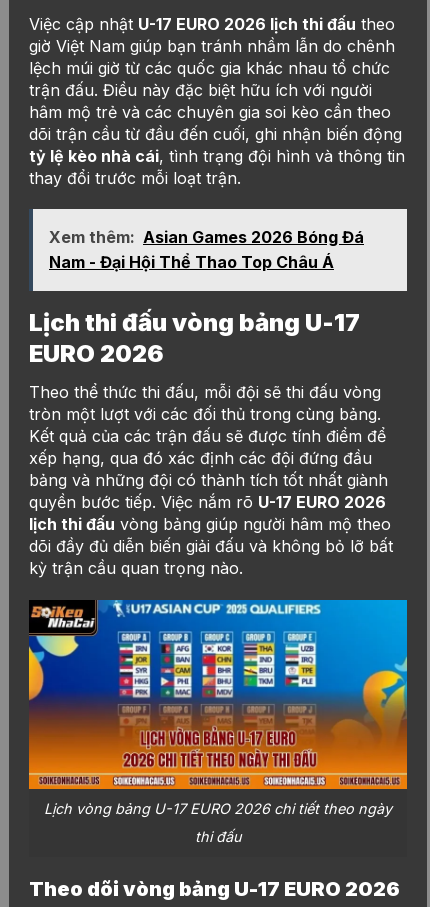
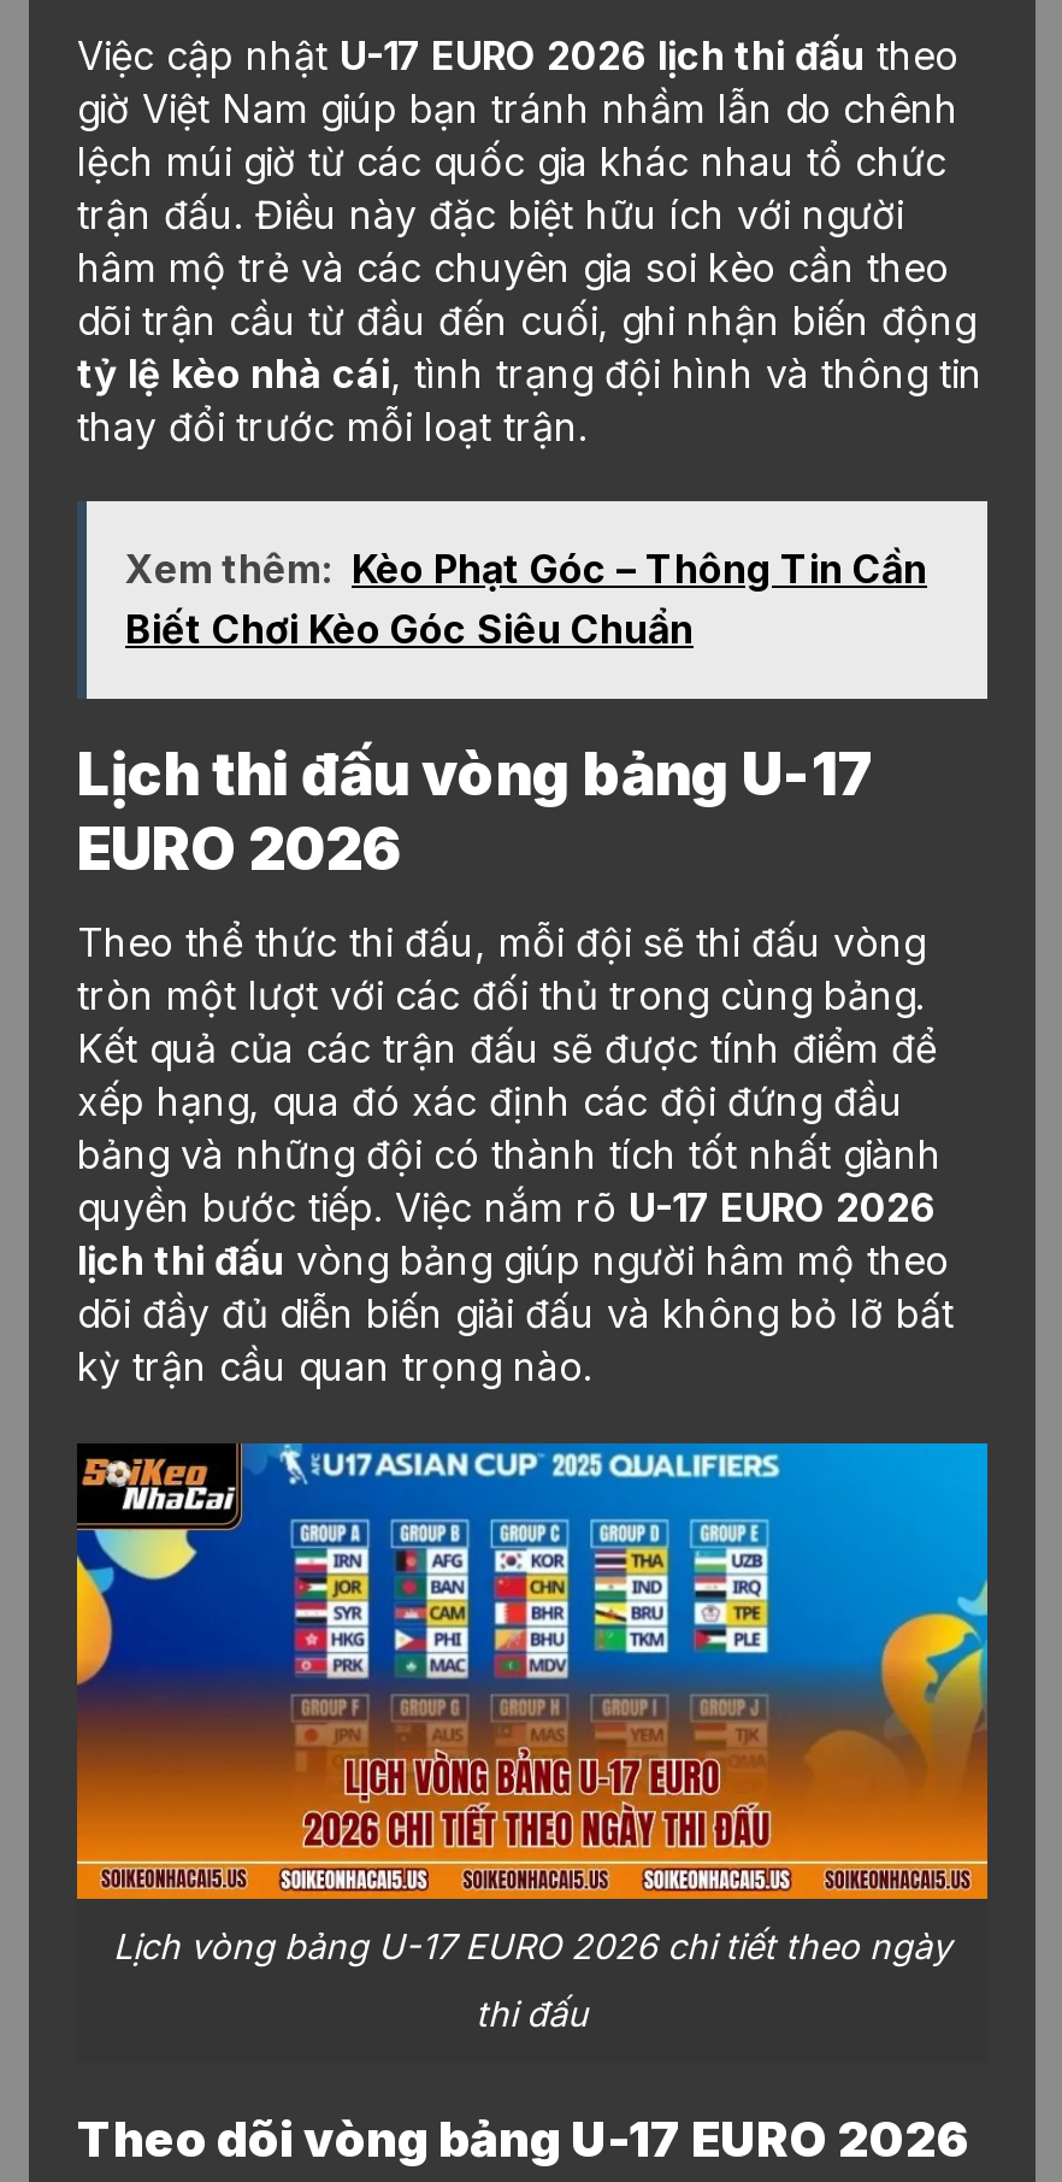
- Xem thêm: Asian Games 2026 Bóng Đá
- Nam - Đại Hội Thể Thao Top Châu Á
+ Xem thêm: Kèo Phạt Góc – Thông Tin Cần
+ Biết Chơi Kèo Góc Siêu Chuẩn
